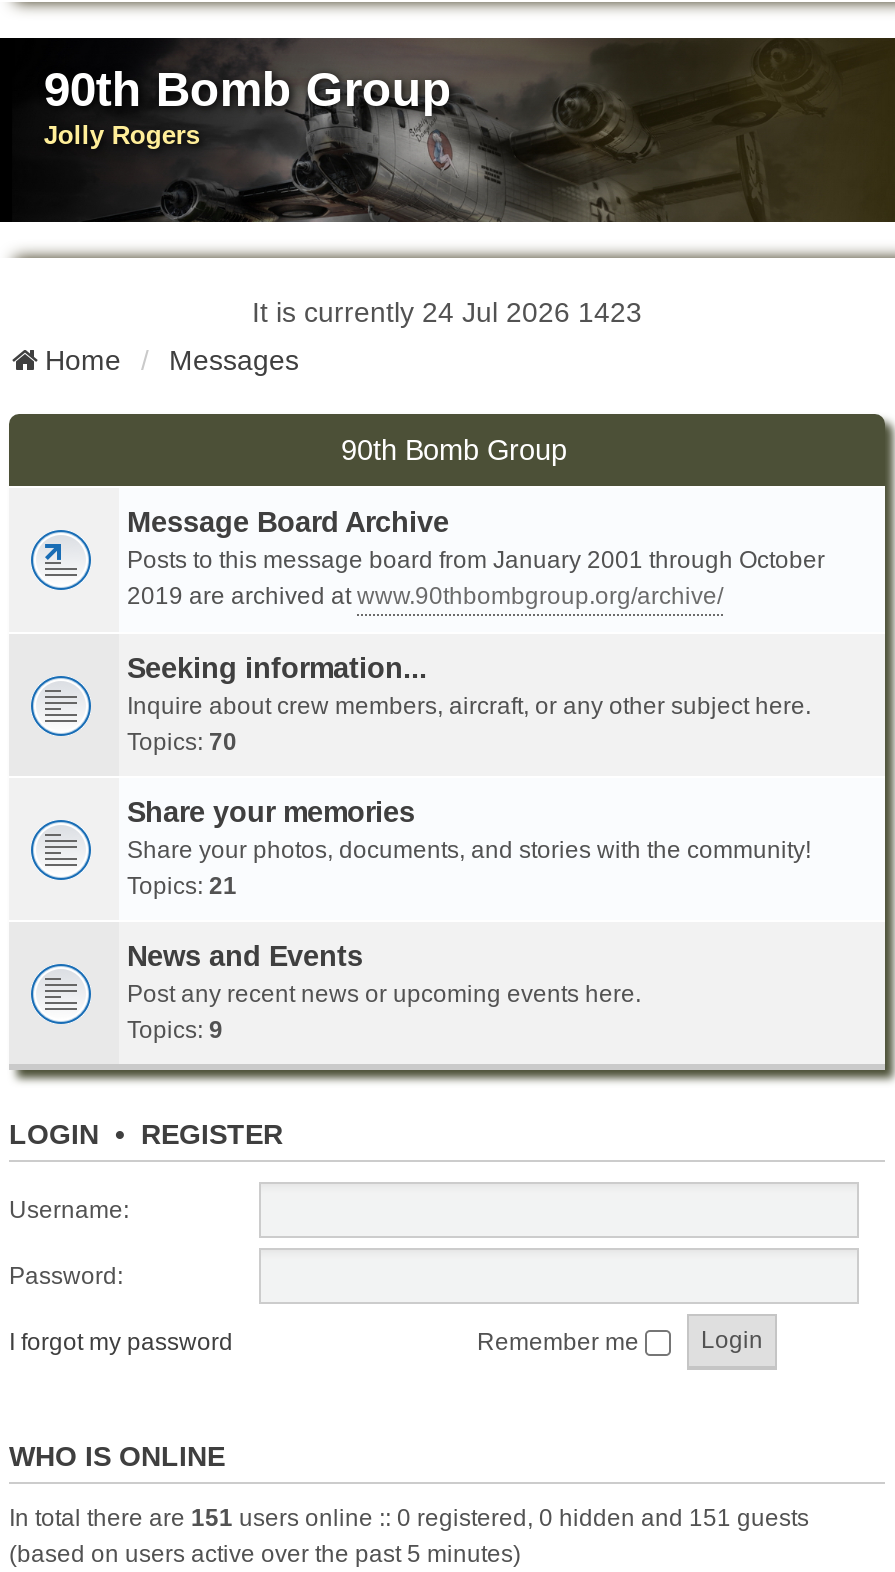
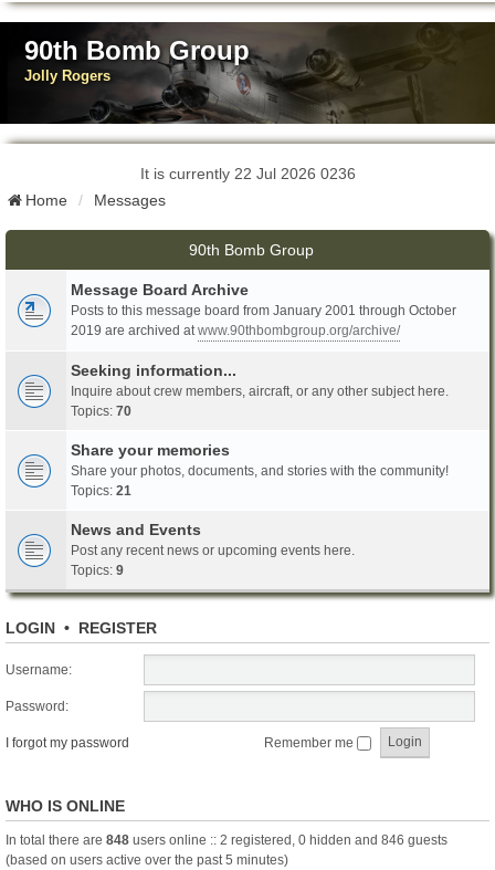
- It is currently 24 Jul 2026 1423
+ It is currently 22 Jul 2026 0236

- In total there are 151 users online :: 0 registered, 0 hidden and 151 guests
+ In total there are 848 users online :: 2 registered, 0 hidden and 846 guests
